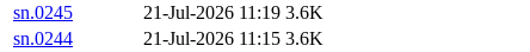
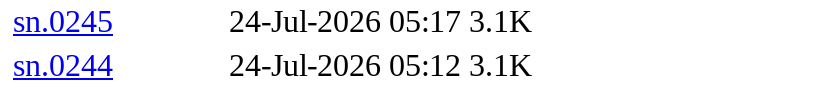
- 21-Jul-2026 11:19 3.6K
+ 24-Jul-2026 05:17 3.1K

- 21-Jul-2026 11:15 3.6K
+ 24-Jul-2026 05:12 3.1K
